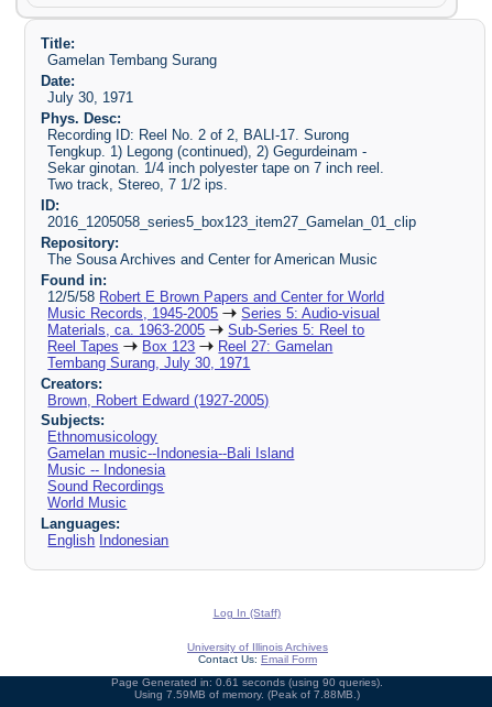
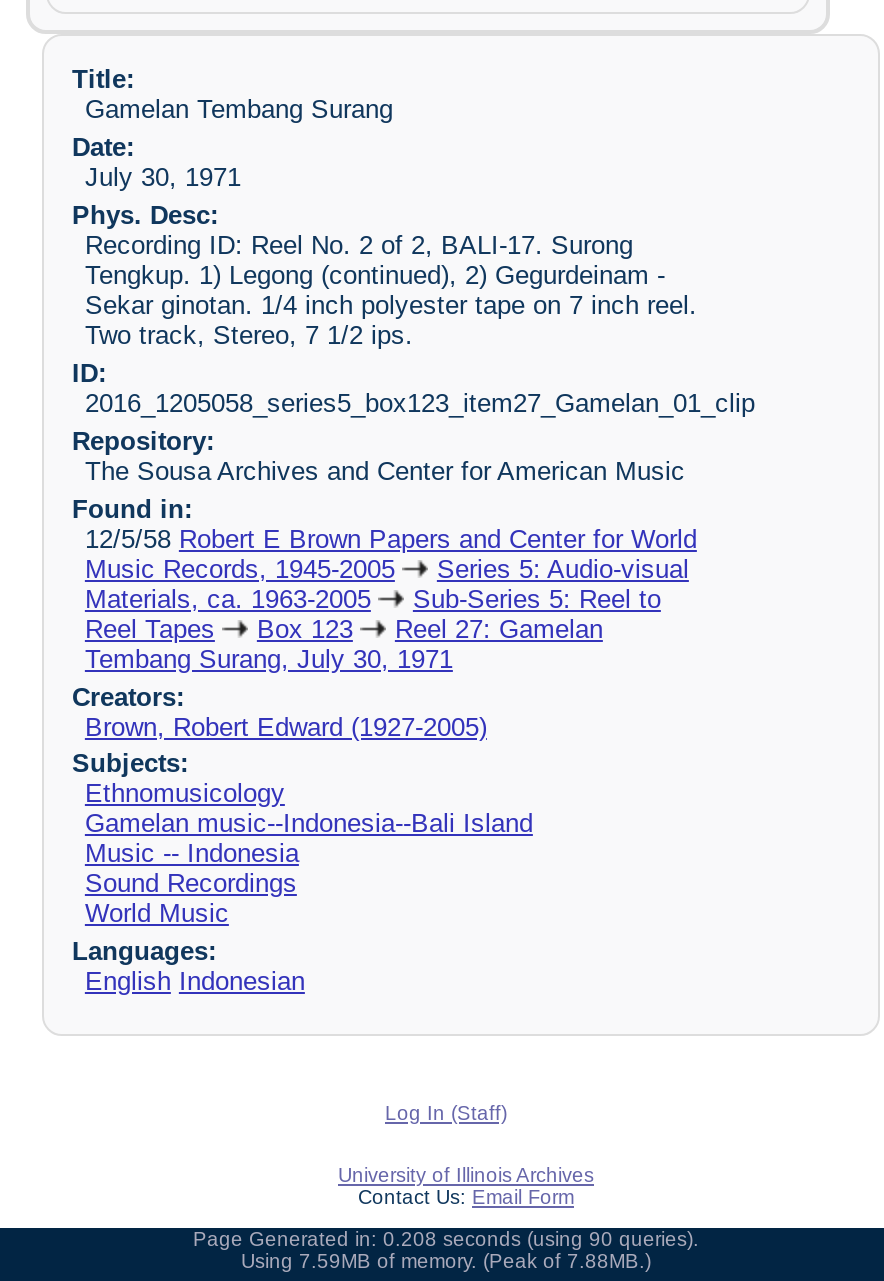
- Page Generated in: 0.61 seconds (using 90 queries).
+ Page Generated in: 0.208 seconds (using 90 queries).
